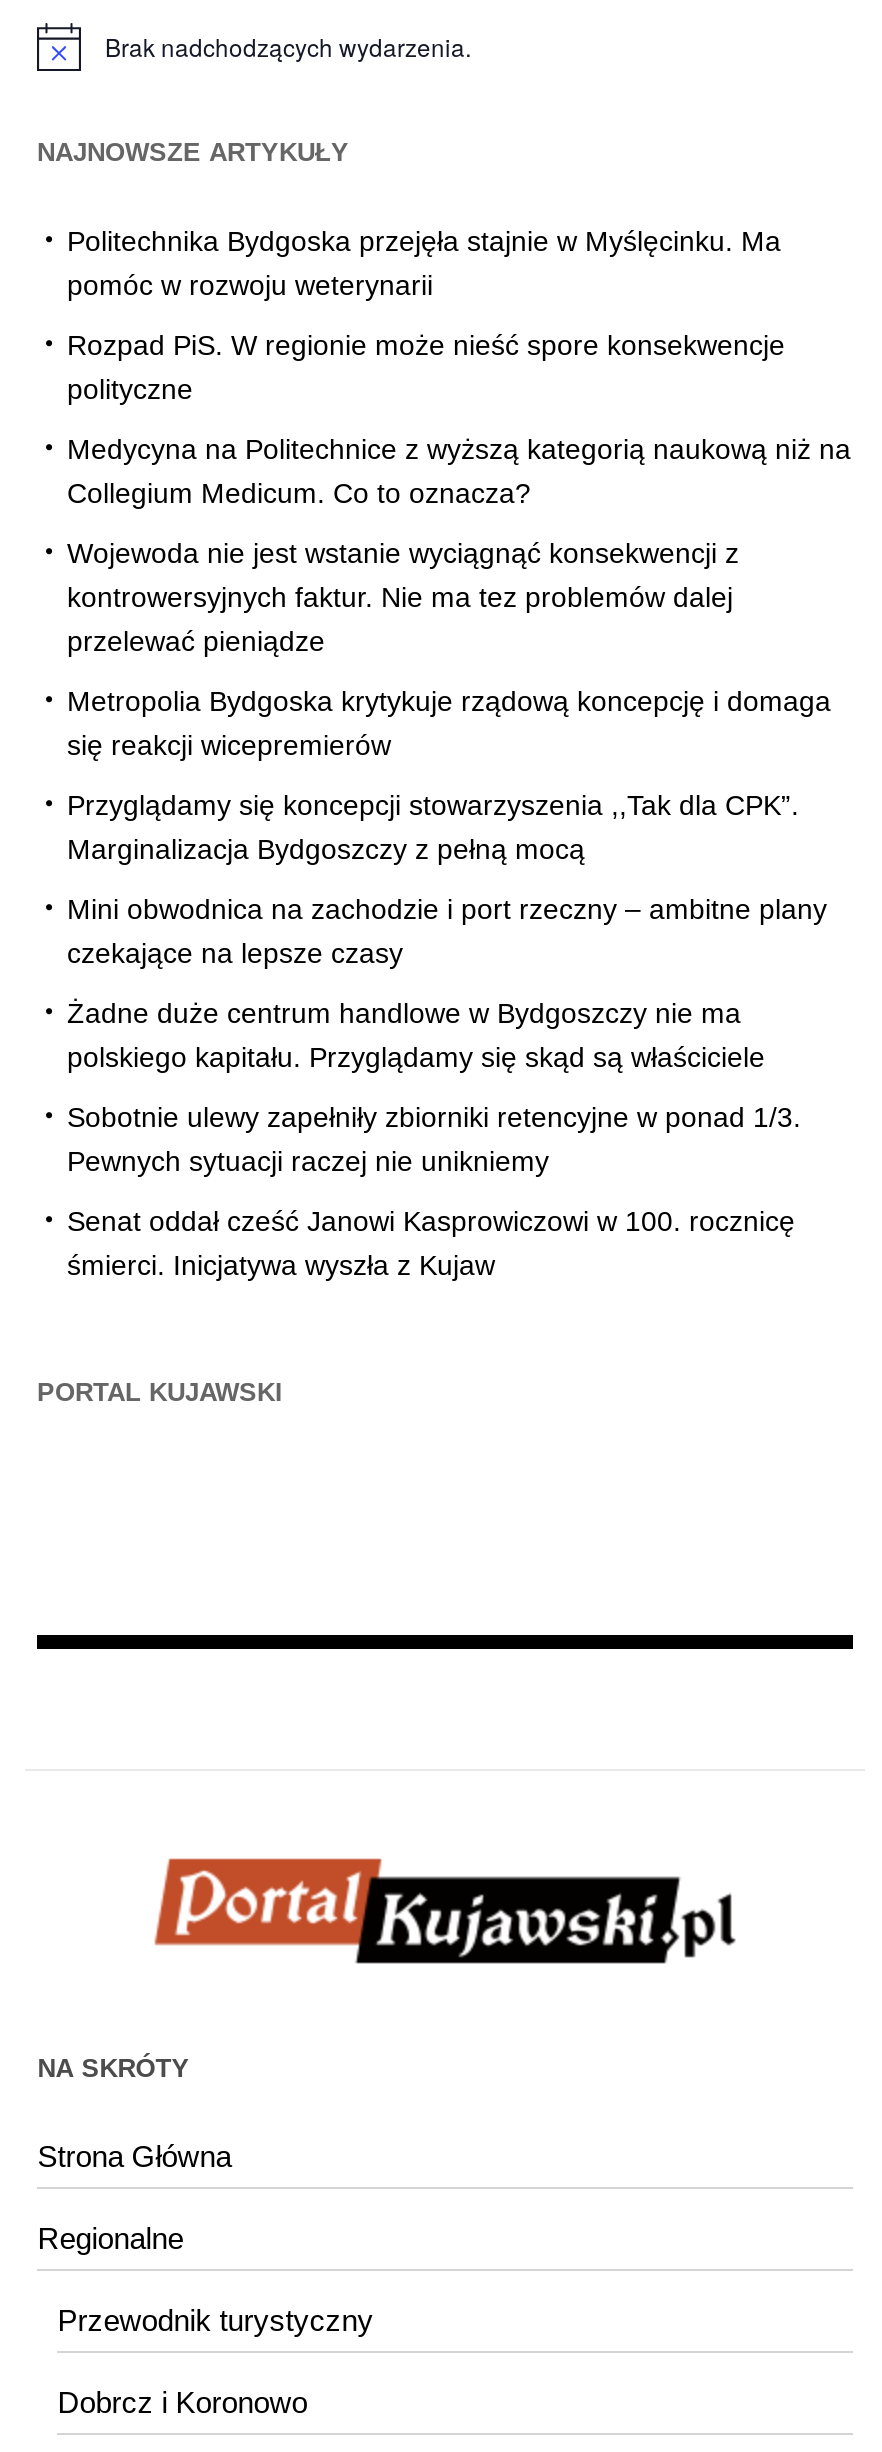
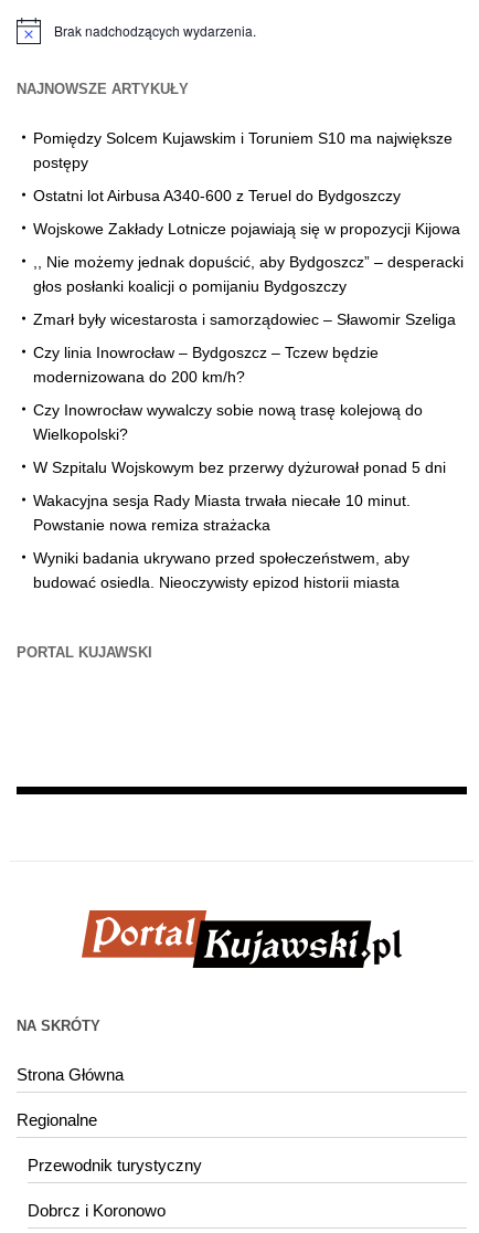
- Politechnika Bydgoska przejęła stajnie w Myślęcinku. Ma
- pomóc w rozwoju weterynarii
+ Pomiędzy Solcem Kujawskim i Toruniem S10 ma największe
+ postępy

- Rozpad PiS. W regionie może nieść spore konsekwencje
- polityczne
+ Ostatni lot Airbusa A340-600 z Teruel do Bydgoszczy

- Medycyna na Politechnice z wyższą kategorią naukową niż na
- Collegium Medicum. Co to oznacza?
+ Wojskowe Zakłady Lotnicze pojawiają się w propozycji Kijowa

- Wojewoda nie jest wstanie wyciągnąć konsekwencji z
- kontrowersyjnych faktur. Nie ma tez problemów dalej
- przelewać pieniądze
+ ,, Nie możemy jednak dopuścić, aby Bydgoszcz” – desperacki
+ głos posłanki koalicji o pomijaniu Bydgoszczy

- Metropolia Bydgoska krytykuje rządową koncepcję i domaga
- się reakcji wicepremierów
+ Zmarł były wicestarosta i samorządowiec – Sławomir Szeliga

- Przyglądamy się koncepcji stowarzyszenia ,,Tak dla CPK”.
- Marginalizacja Bydgoszczy z pełną mocą
+ Czy linia Inowrocław – Bydgoszcz – Tczew będzie
+ modernizowana do 200 km/h?

- Mini obwodnica na zachodzie i port rzeczny – ambitne plany
- czekające na lepsze czasy
+ Czy Inowrocław wywalczy sobie nową trasę kolejową do
+ Wielkopolski?

- Żadne duże centrum handlowe w Bydgoszczy nie ma
- polskiego kapitału. Przyglądamy się skąd są właściciele
+ W Szpitalu Wojskowym bez przerwy dyżurował ponad 5 dni

- Sobotnie ulewy zapełniły zbiorniki retencyjne w ponad 1/3.
- Pewnych sytuacji raczej nie unikniemy
+ Wakacyjna sesja Rady Miasta trwała niecałe 10 minut.
+ Powstanie nowa remiza strażacka

- Senat oddał cześć Janowi Kasprowiczowi w 100. rocznicę
- śmierci. Inicjatywa wyszła z Kujaw
+ Wyniki badania ukrywano przed społeczeństwem, aby
+ budować osiedla. Nieoczywisty epizod historii miasta
